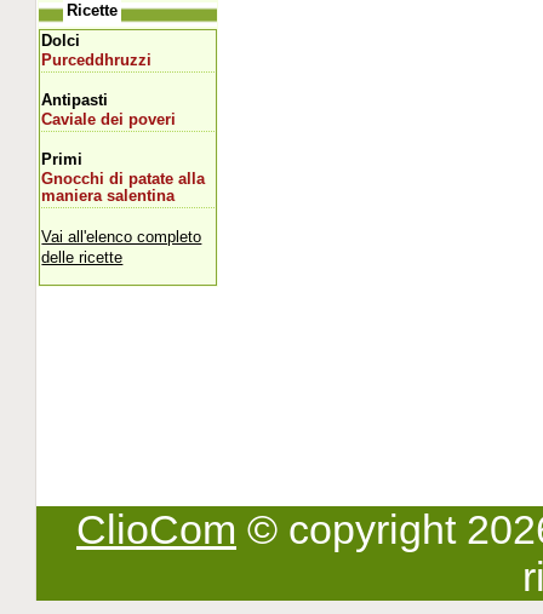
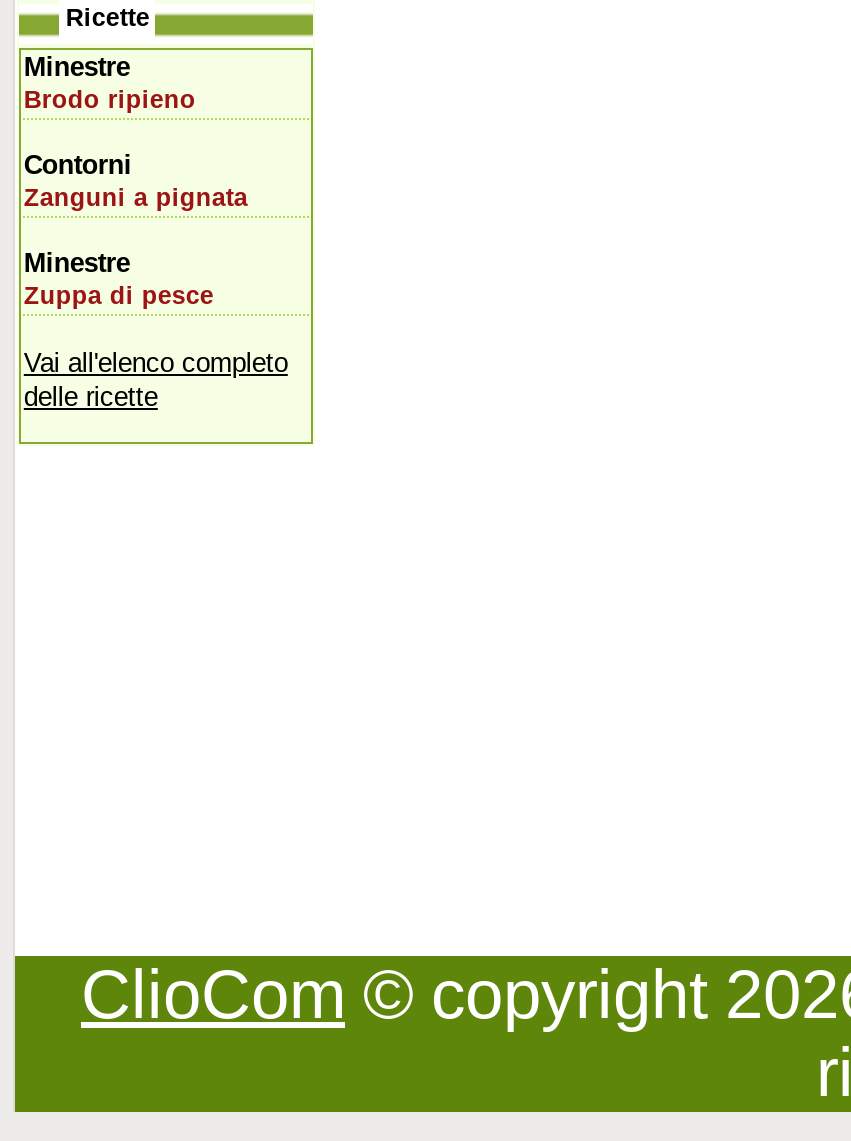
- Dolci
- Purceddhruzzi
+ Minestre
+ Brodo ripieno

- Antipasti
- Caviale dei poveri
+ Contorni
+ Zanguni a pignata

- Primi
- Gnocchi di patate alla
- maniera salentina
+ Minestre
+ Zuppa di pesce
